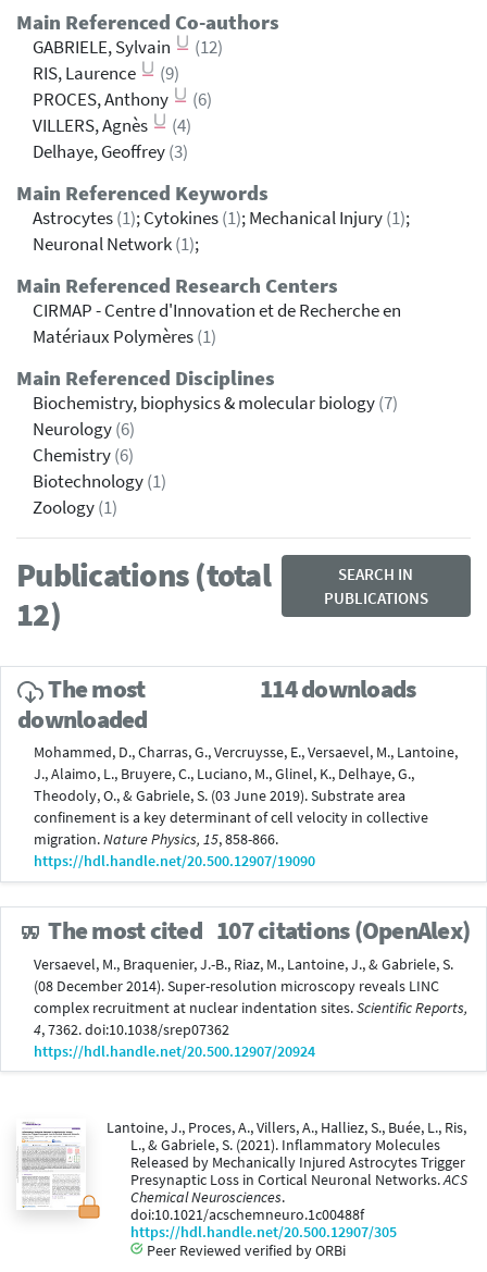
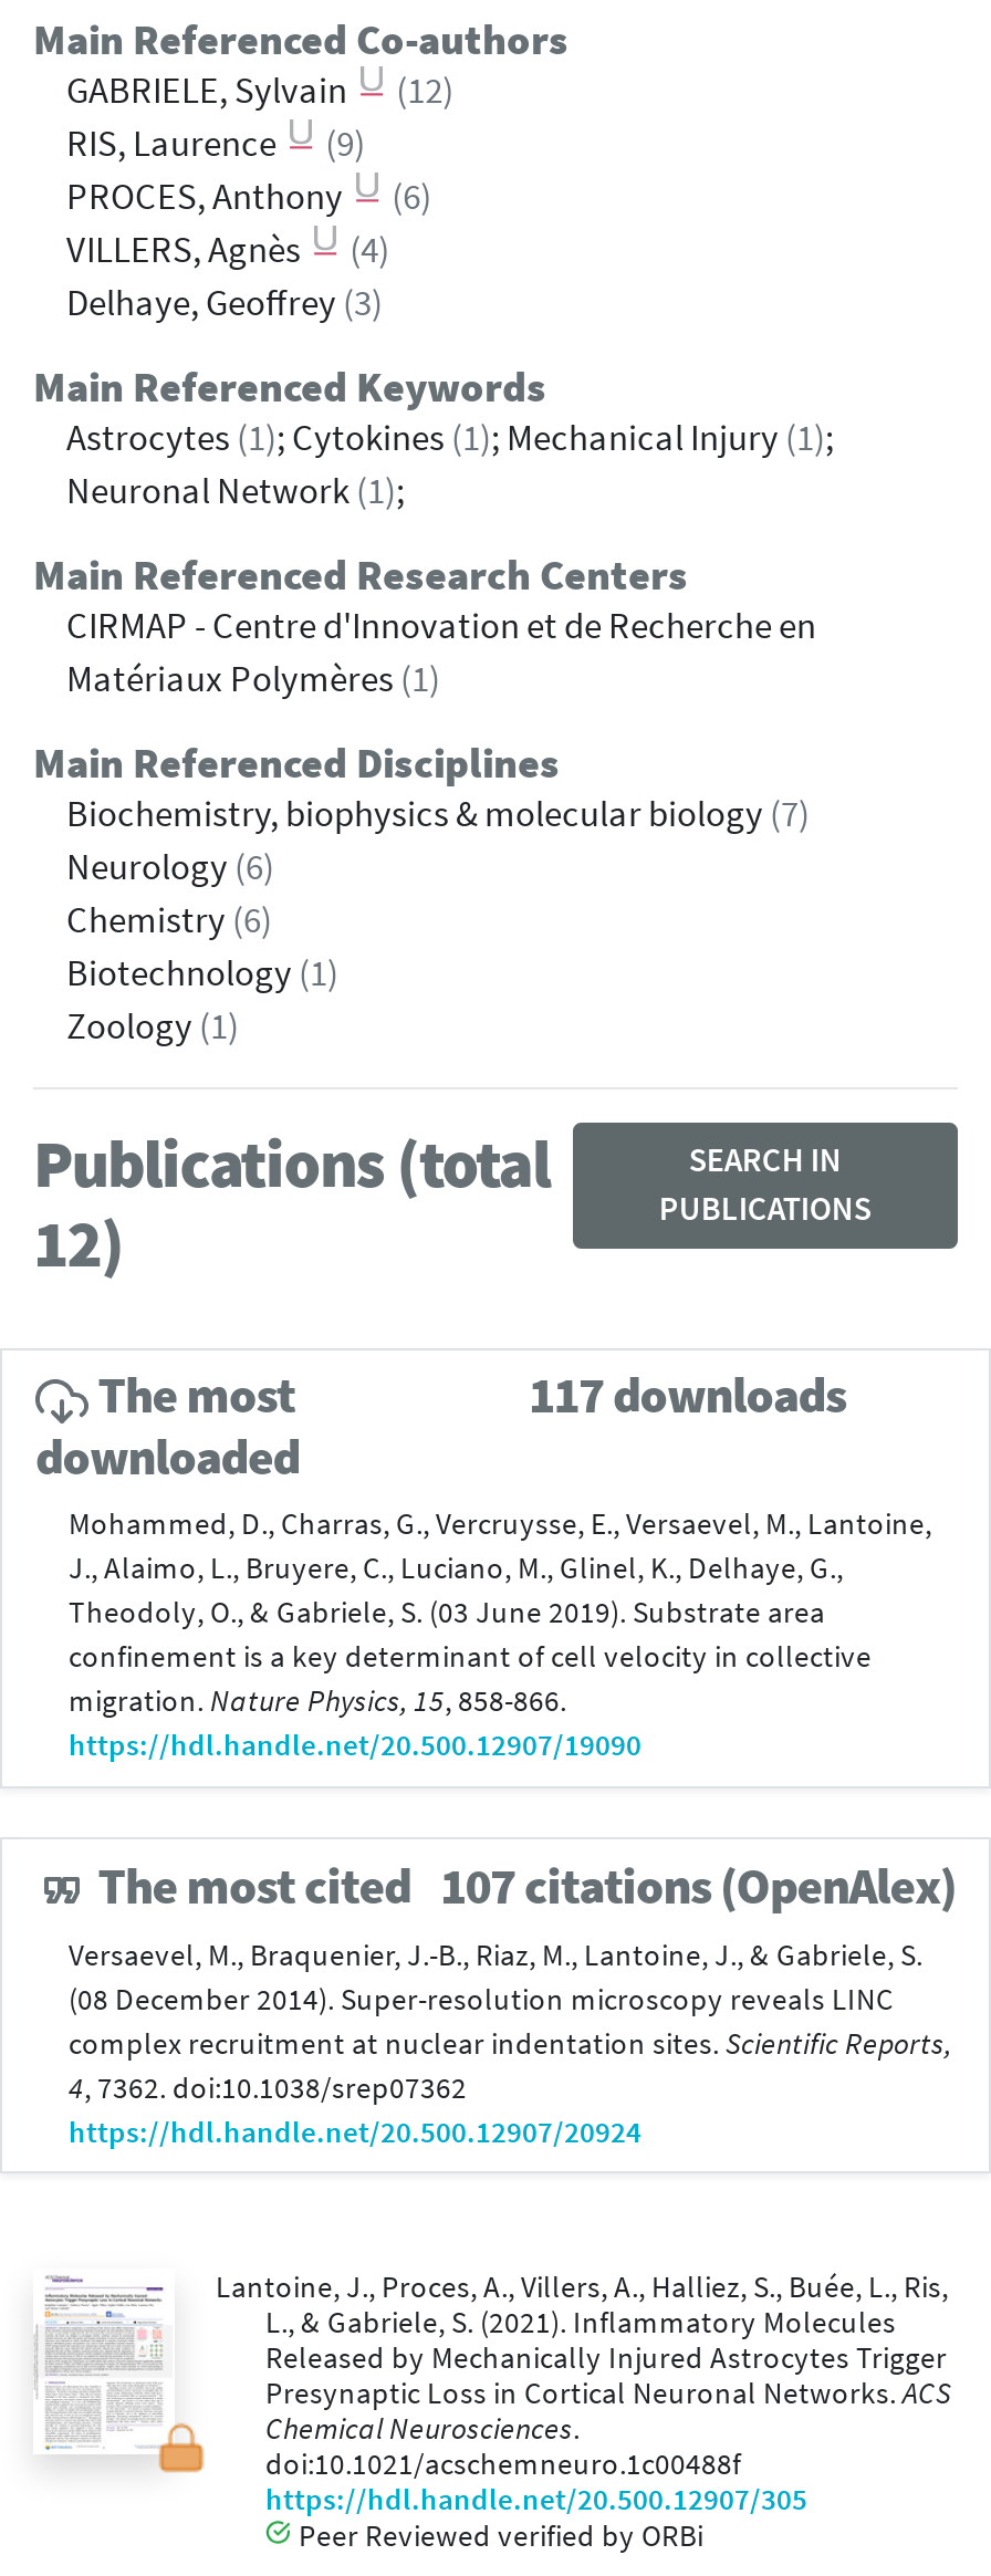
- 114 downloads
+ 117 downloads
